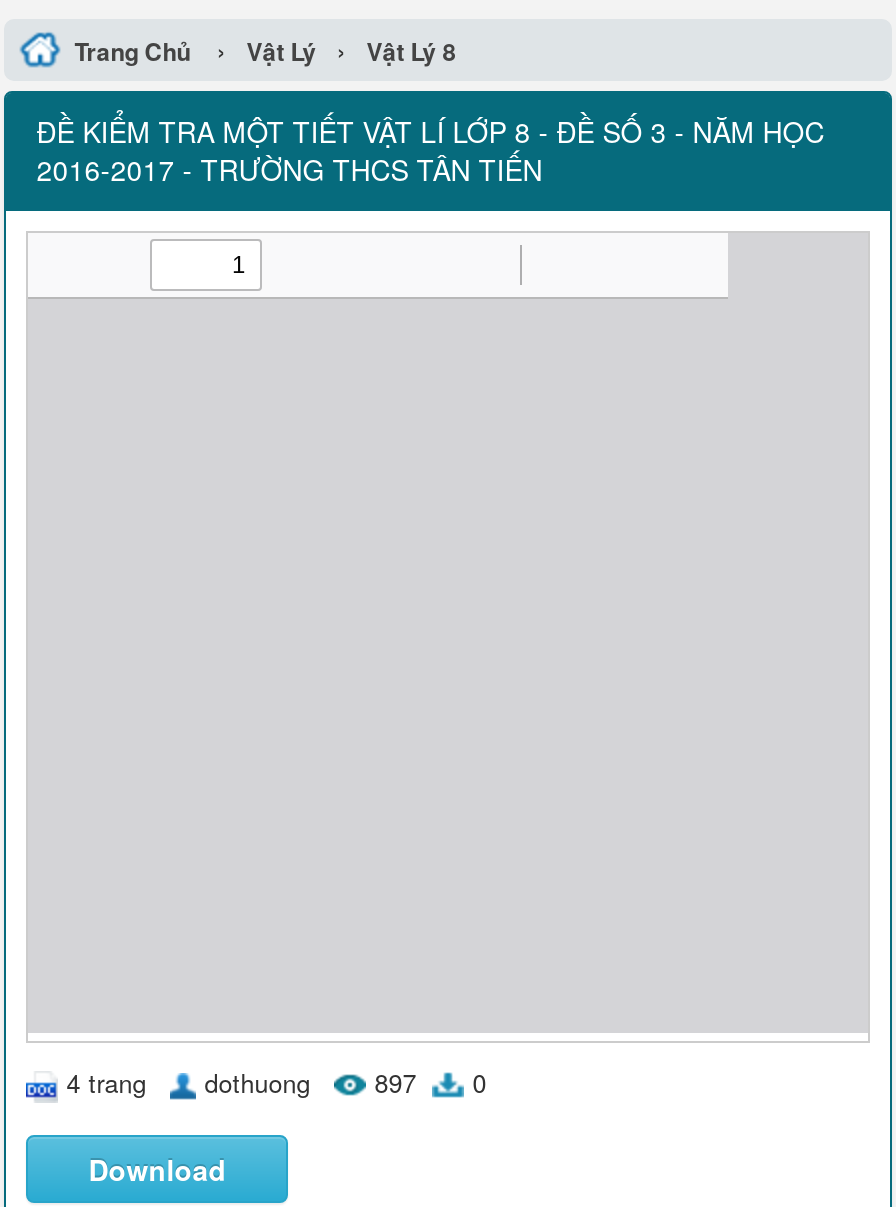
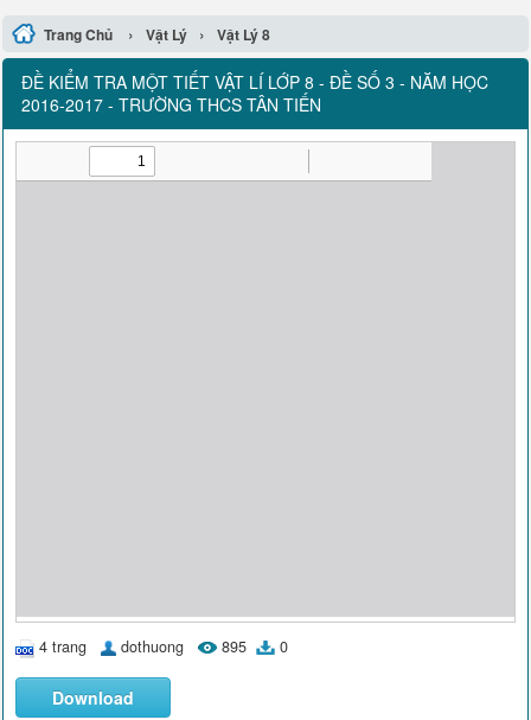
- 4 trang dothuong 897 0
+ 4 trang dothuong 895 0
